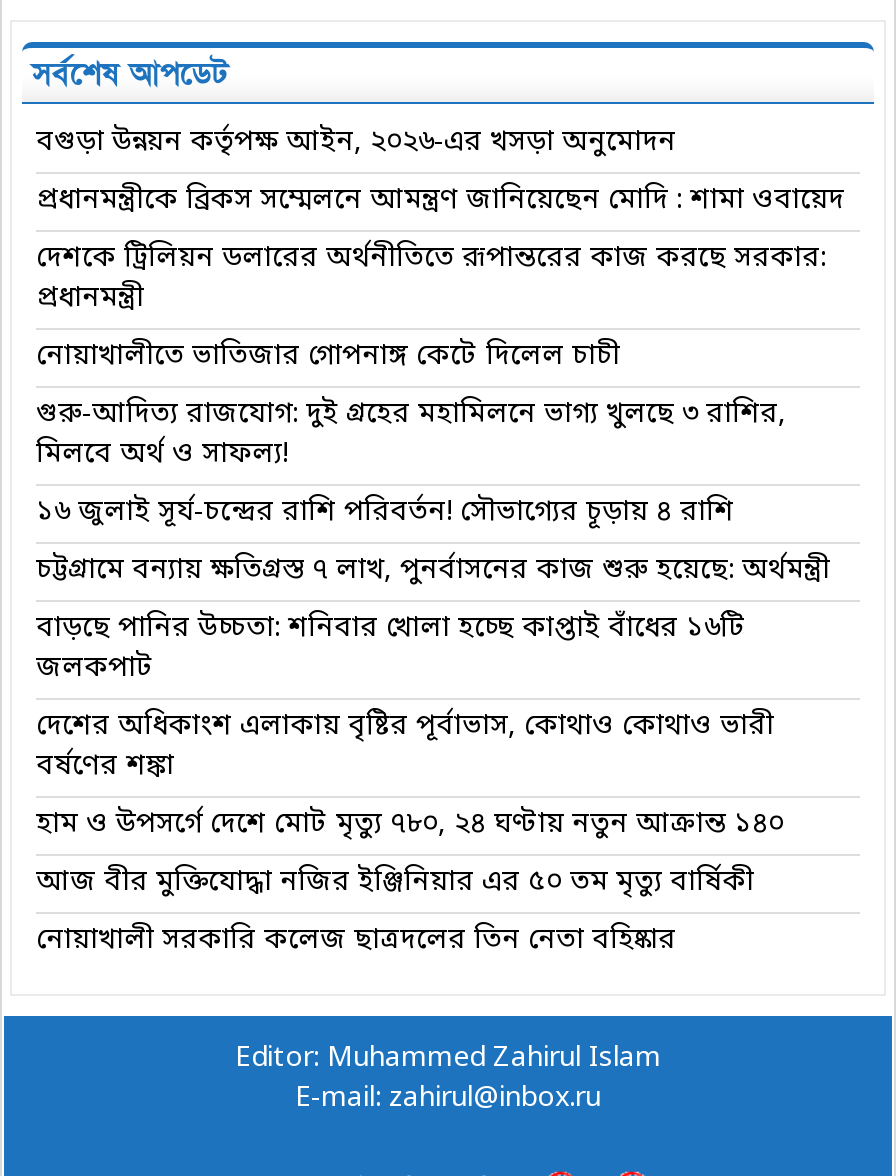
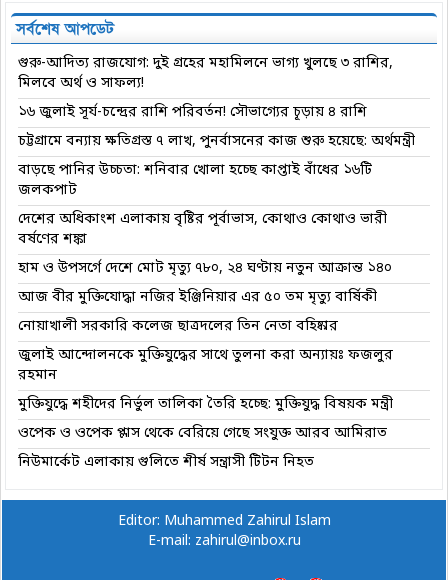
- বগুড়া উন্নয়ন কর্তৃপক্ষ আইন, ২০২৬-এর খসড়া অনুমোদন
- প্রধানমন্ত্রীকে ব্রিকস সম্মেলনে আমন্ত্রণ জানিয়েছেন মোদি : শামা ওবায়েদ
- দেশকে ট্রিলিয়ন ডলারের অর্থনীতিতে রূপান্তরের কাজ করছে সরকার:
- প্রধানমন্ত্রী
- নোয়াখালীতে ভাতিজার গোপনাঙ্গ কেটে দিলেল চাচী

moved up: গুরু-আদিত্য রাজযোগ: দুই গ্রহের মহামিলনে ভাগ্য খুলছে ৩ রাশির, | মিলবে অর্থ ও সাফল্য! | ১৬ জুলাই সূর্য-চন্দ্রের রাশি পরিবর্তন! সৌভাগ্যের চূড়ায় ৪ রাশি | ... | আজ বীর মুক্তিযোদ্ধা নজির ইঞ্জিনিয়ার এর ৫০ তম মৃত্যু বার্ষিকী | নোয়াখালী সরকারি কলেজ ছাত্রদলের তিন নেতা বহিষ্কার

+ জুলাই আন্দোলনকে মুক্তিযুদ্ধের সাথে তুলনা করা অন্যায়ঃ ফজলুর
+ রহমান
+ মুক্তিযুদ্ধে শহীদের নির্ভুল তালিকা তৈরি হচ্ছে: মুক্তিযুদ্ধ বিষয়ক মন্ত্রী
+ ওপেক ও ওপেক প্লাস থেকে বেরিয়ে গেছে সংযুক্ত আরব আমিরাত
+ নিউমার্কেট এলাকায় গুলিতে শীর্ষ সন্ত্রাসী টিটন নিহত
